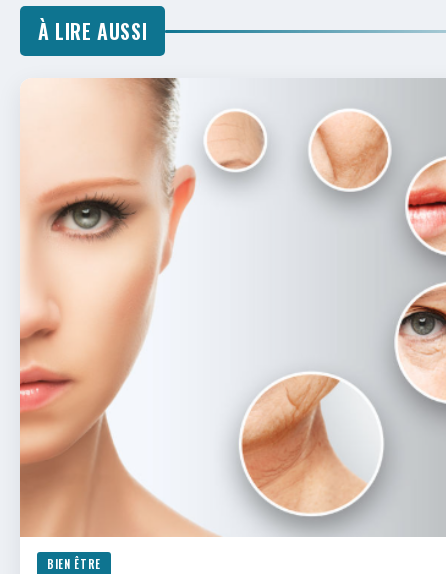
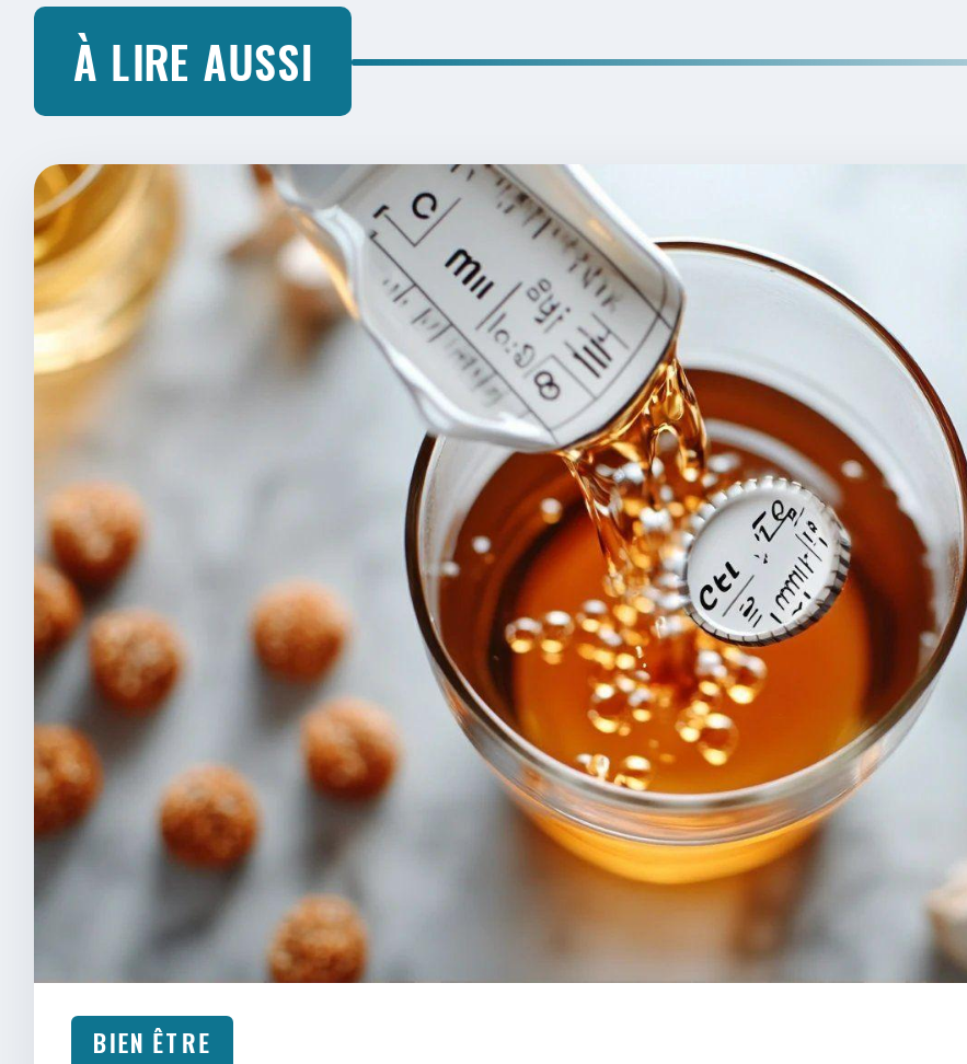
- [image]
+ [image]
